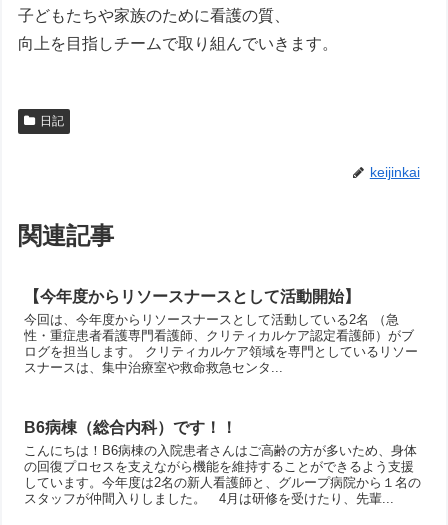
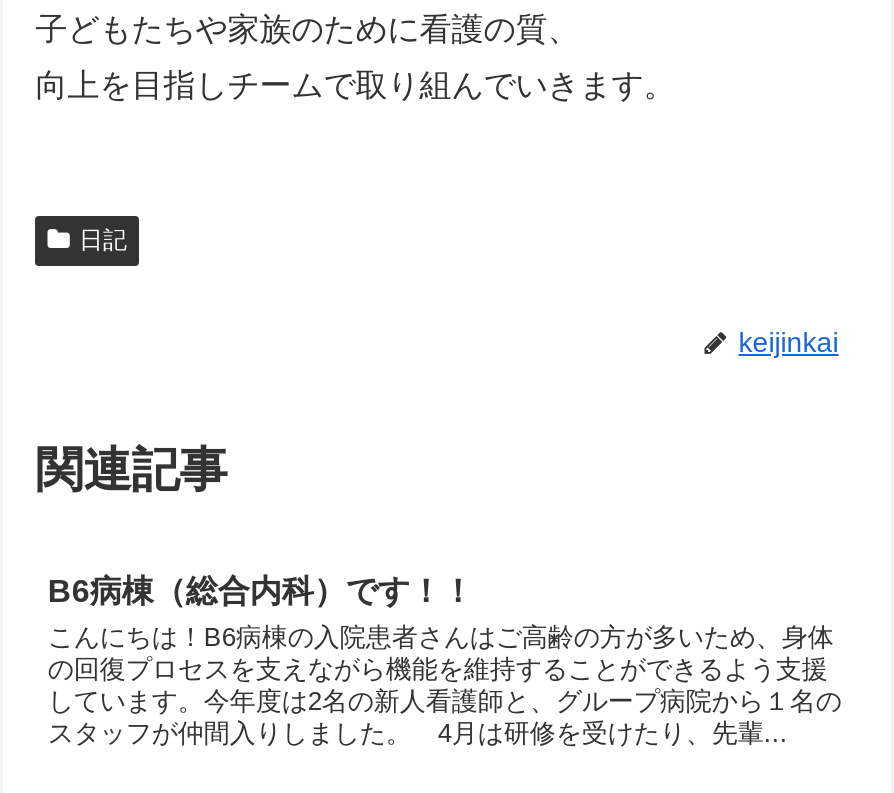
- 【今年度からリソースナースとして活動開始】
- 今回は、今年度からリソースナースとして活動している2名 （急
- 性・重症患者看護専門看護師、クリティカルケア認定看護師）がブ
- ログを担当します。 クリティカルケア領域を専門としているリソー
- スナースは、集中治療室や救命救急センタ...
